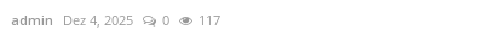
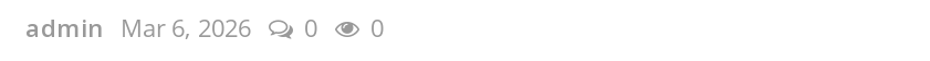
- admin Dez 4, 2025
+ admin Mar 6, 2026

- 117
+ 0
